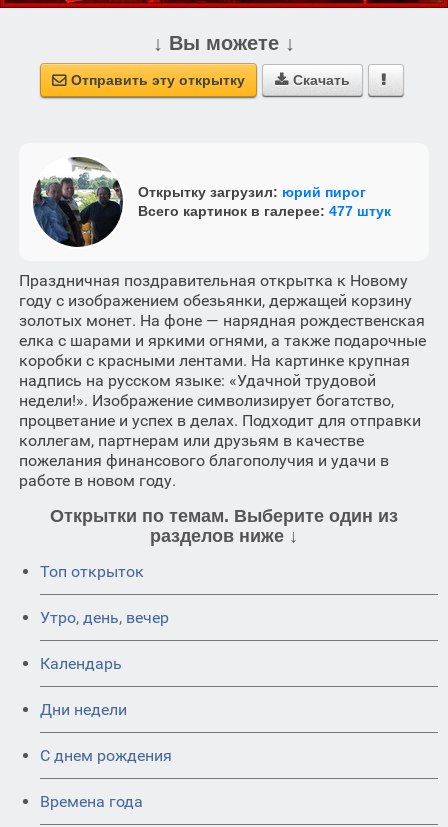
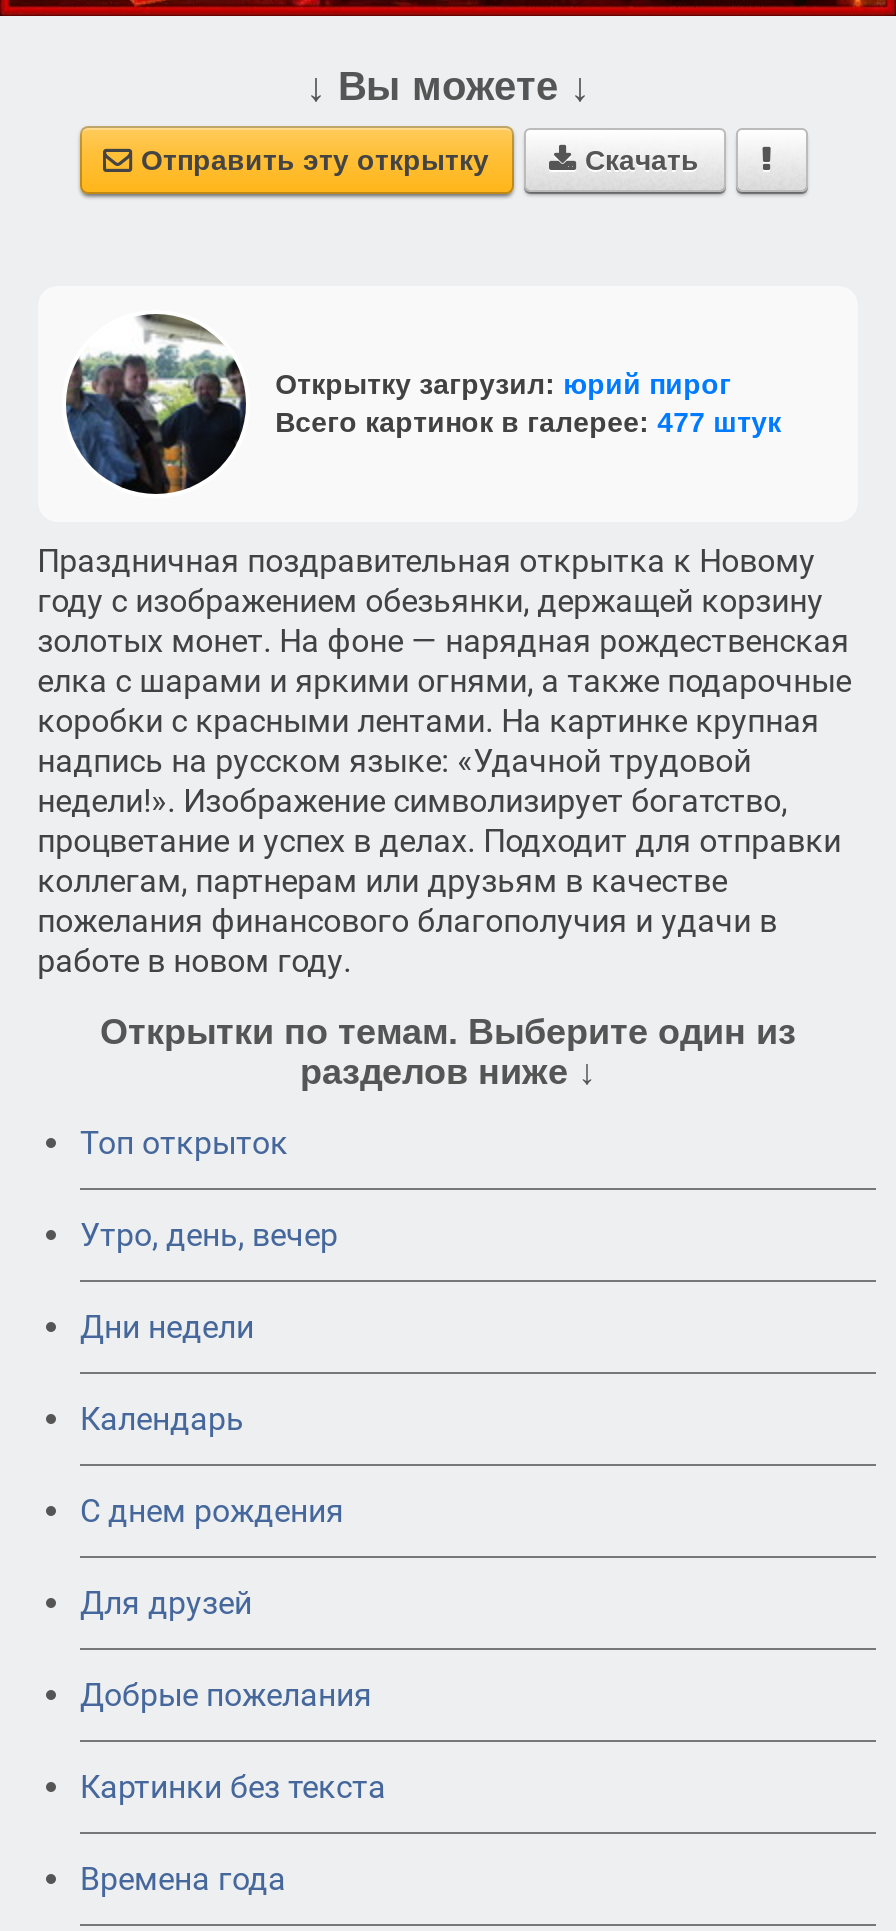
moved up: Дни недели

+ Для друзей
+ Добрые пожелания
+ Картинки без текста
